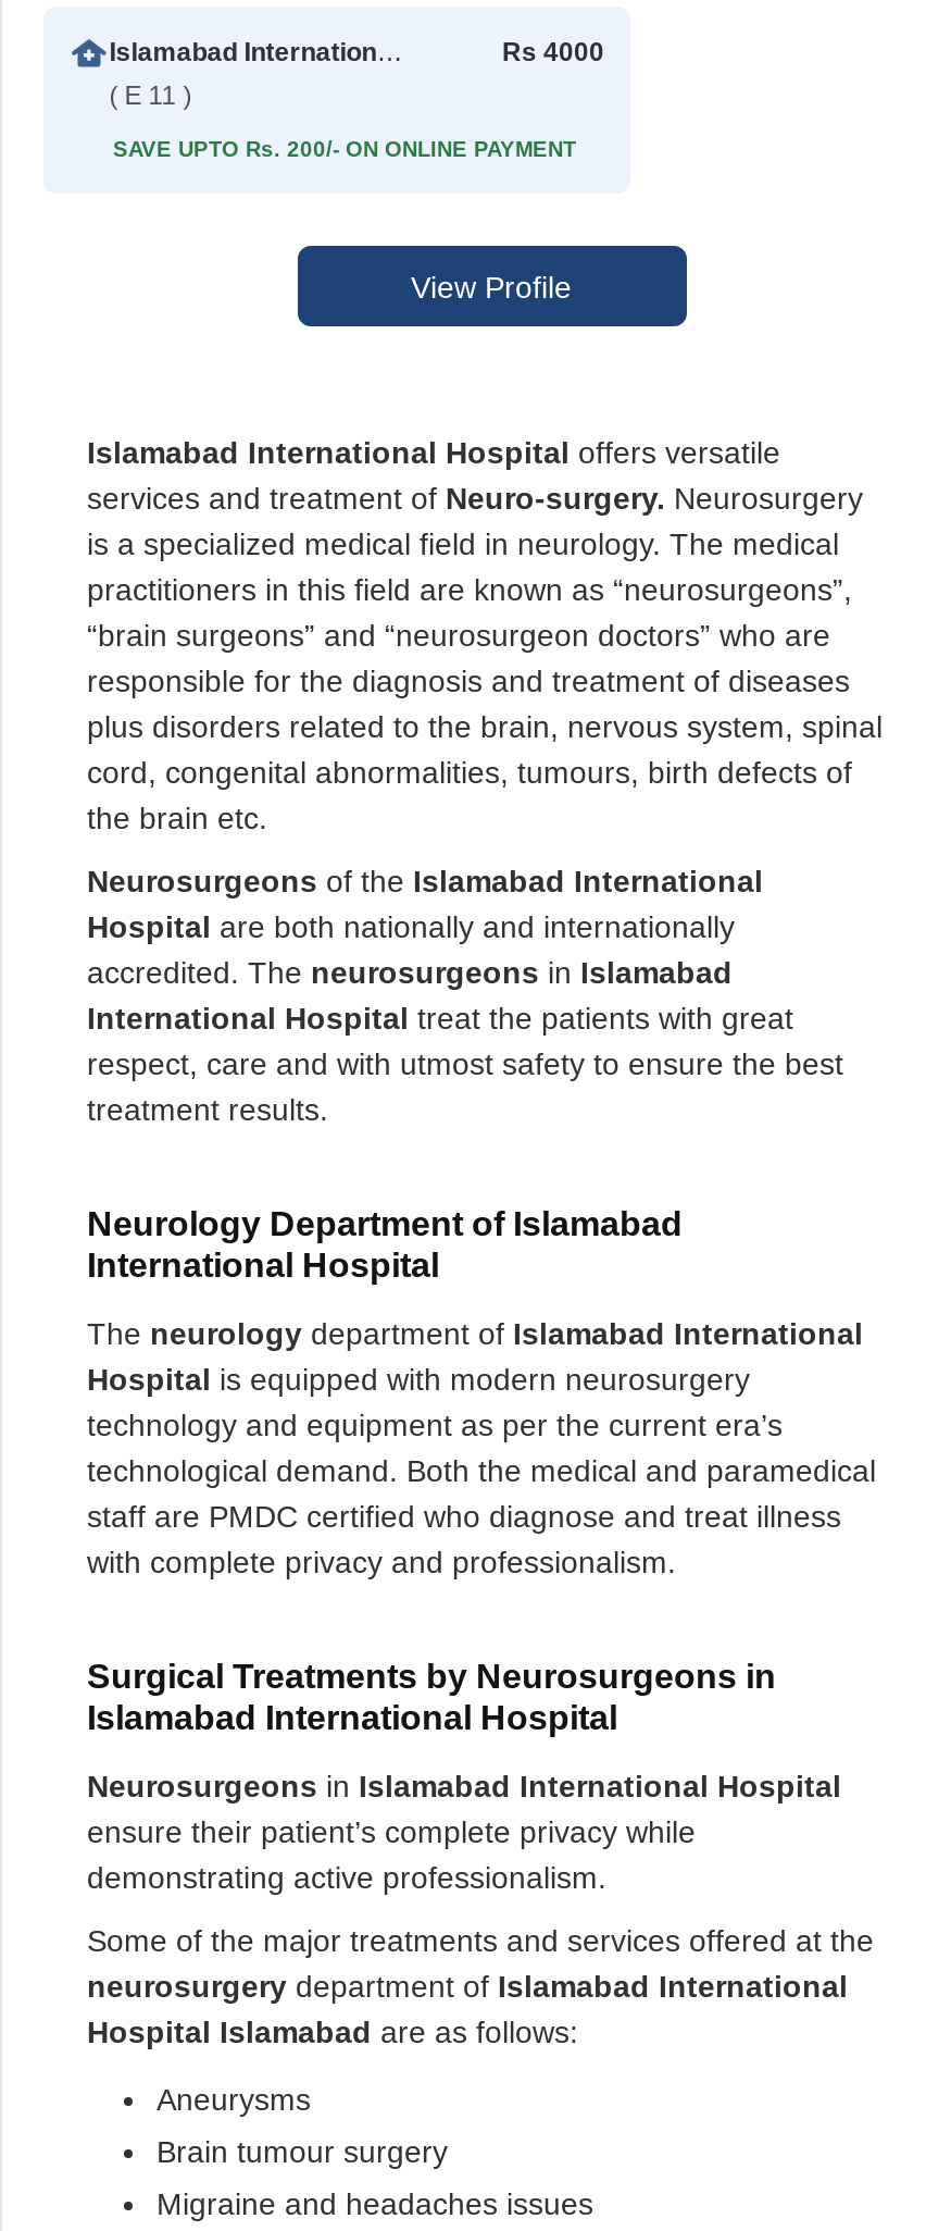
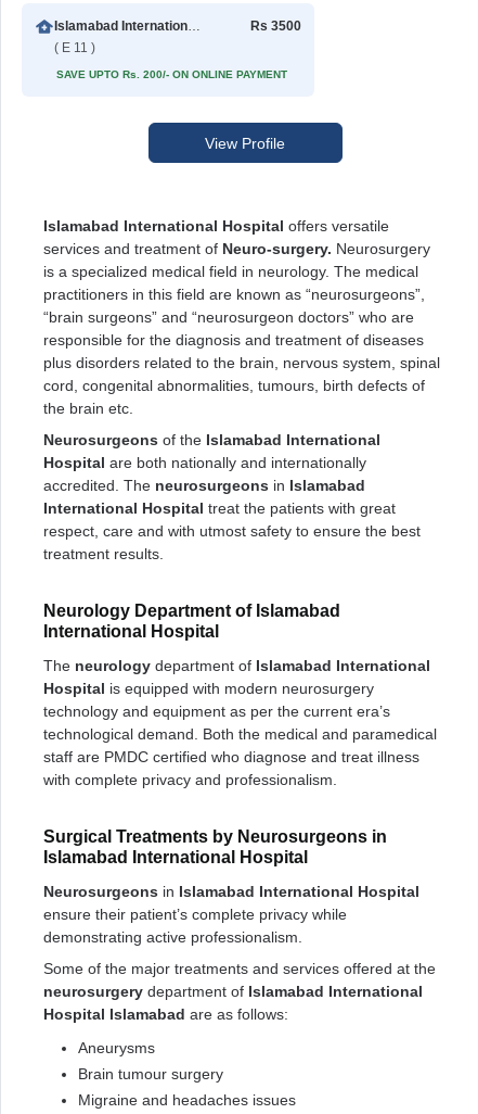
- Rs 4000
+ Rs 3500
